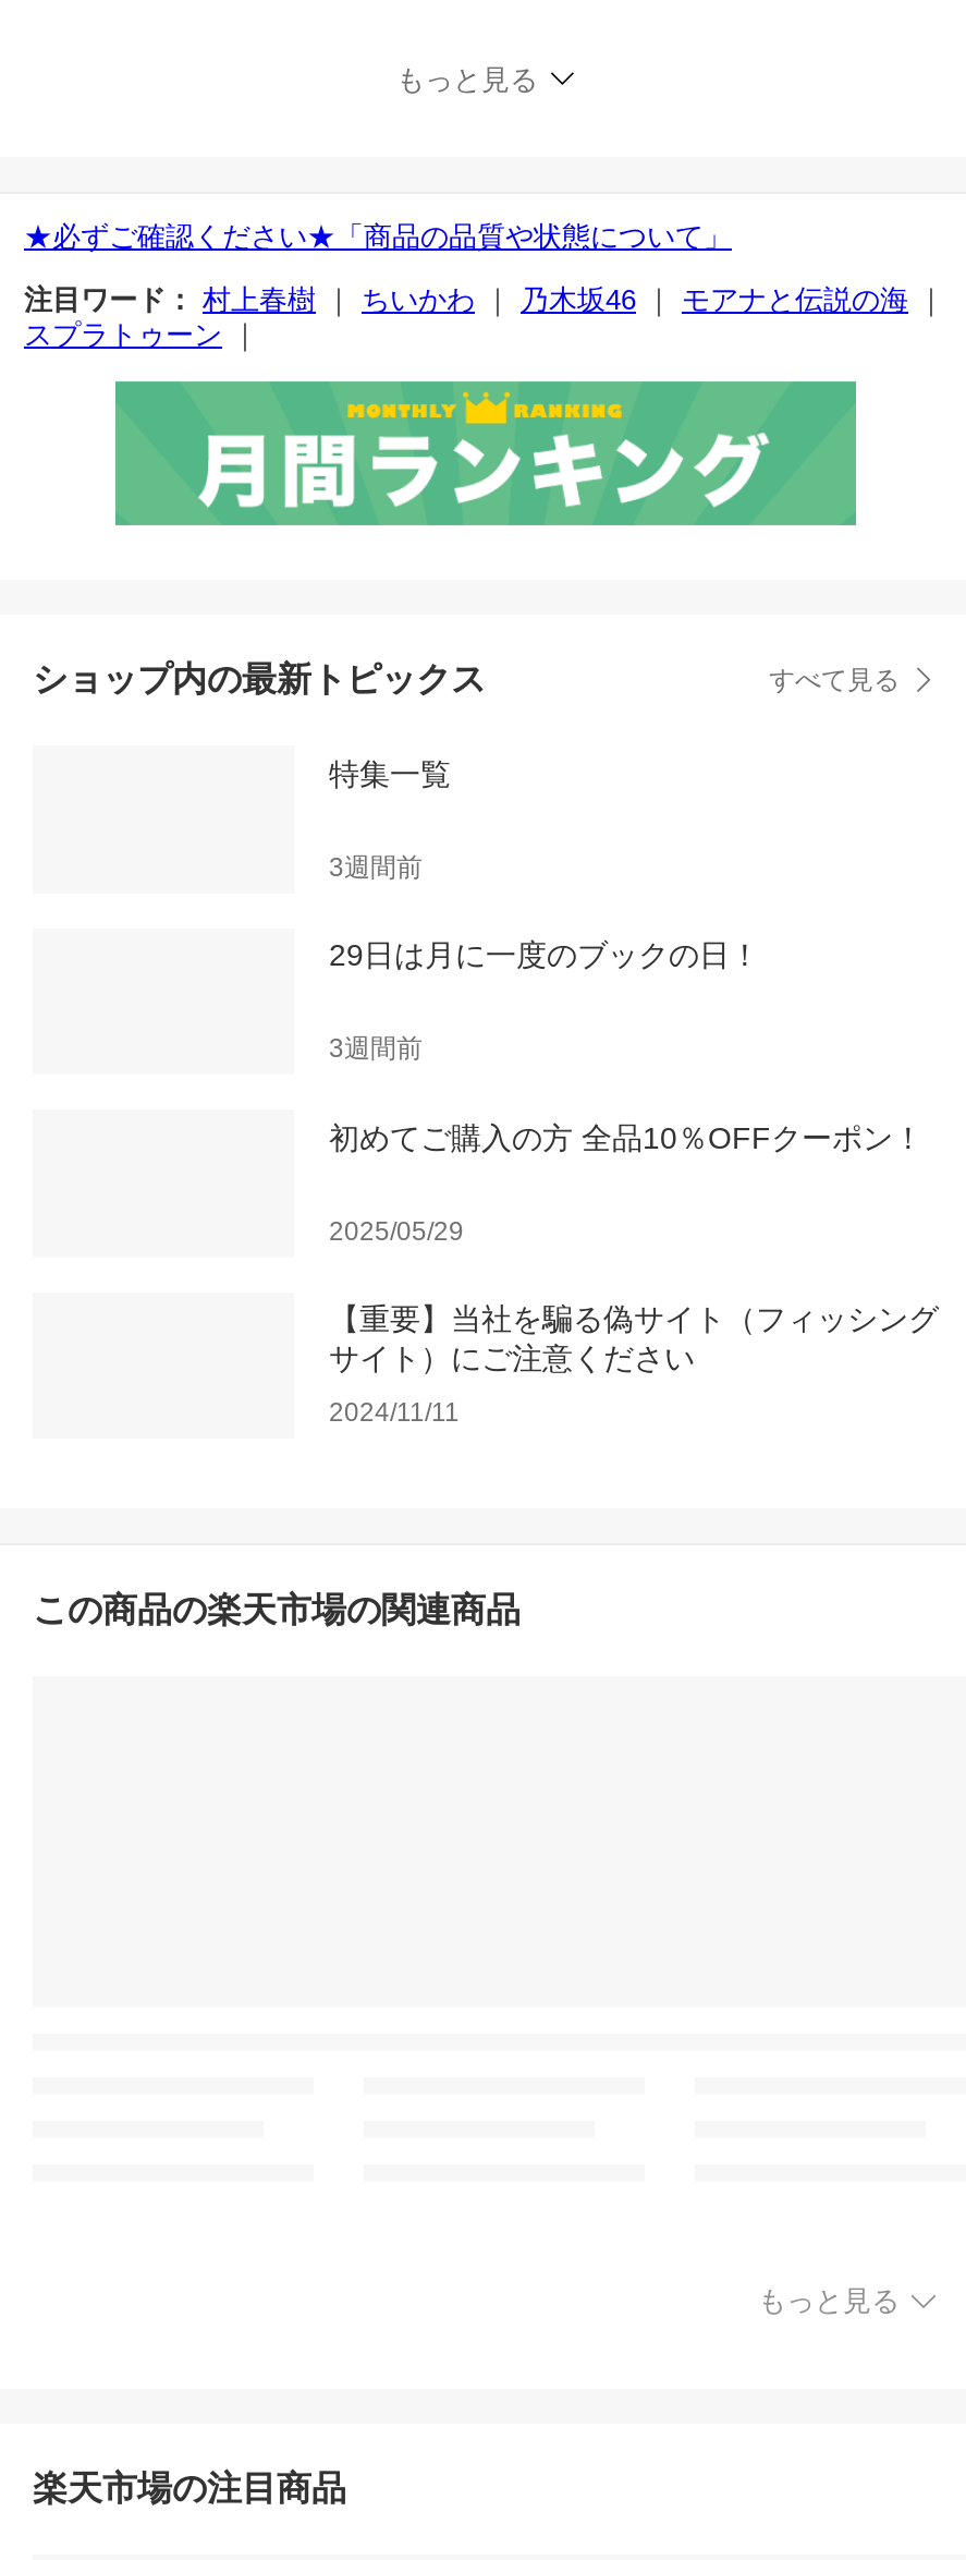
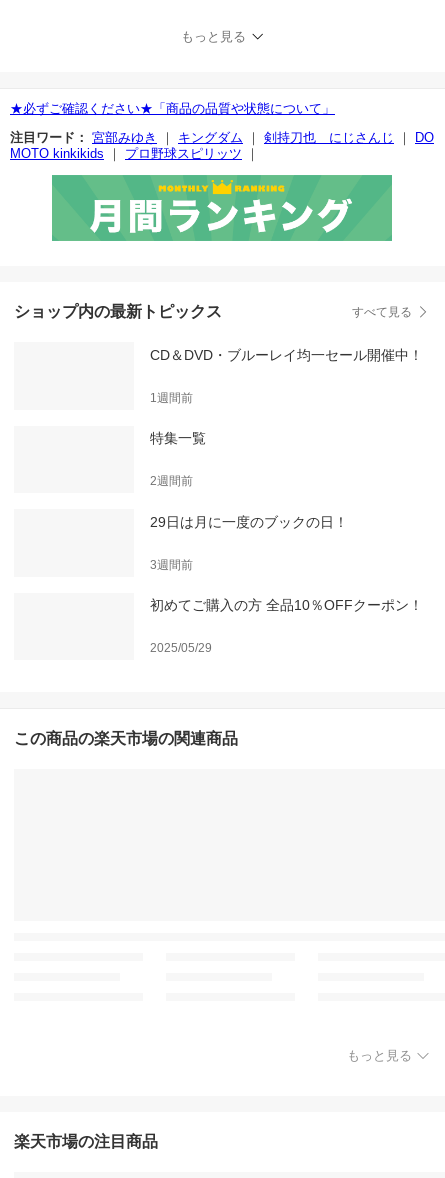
- 注目ワード： 村上春樹｜ちいかわ｜乃木坂46｜モアナと伝説の海｜
- スプラトゥーン｜
+ 注目ワード： 宮部みゆき｜キングダム｜剣持刀也 にじさんじ｜DO
+ MOTO kinkikids｜プロ野球スピリッツ｜

+ CD＆DVD・ブルーレイ均一セール開催中！
+ 1週間前

moved down: 特集一覧

- 3週間前
+ 2週間前

moved down: 29日は月に一度のブックの日！ | 3週間前 | 初めてご購入の方 全品10％OFFクーポン！ | 2025/05/29

- 【重要】当社を騙る偽サイト（フィッシング
- サイト）にご注意ください
- 2024/11/11
